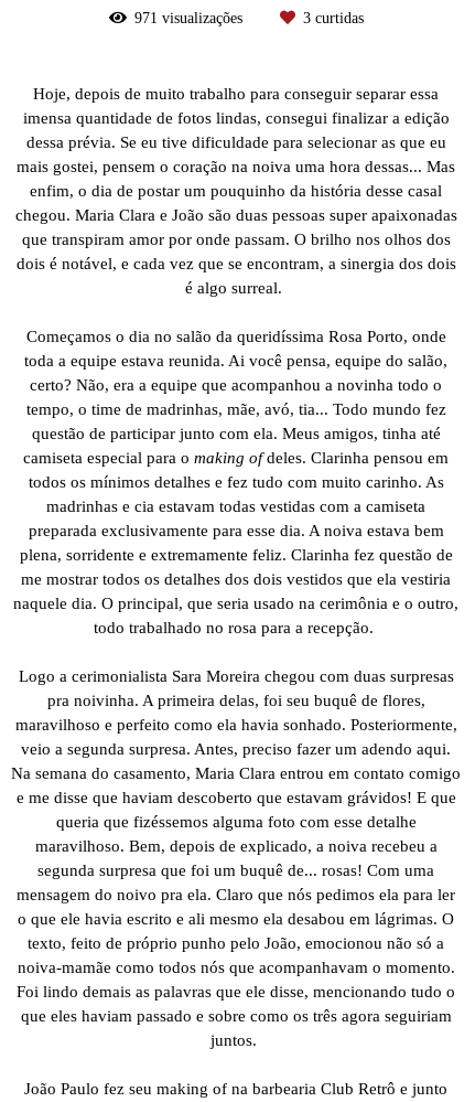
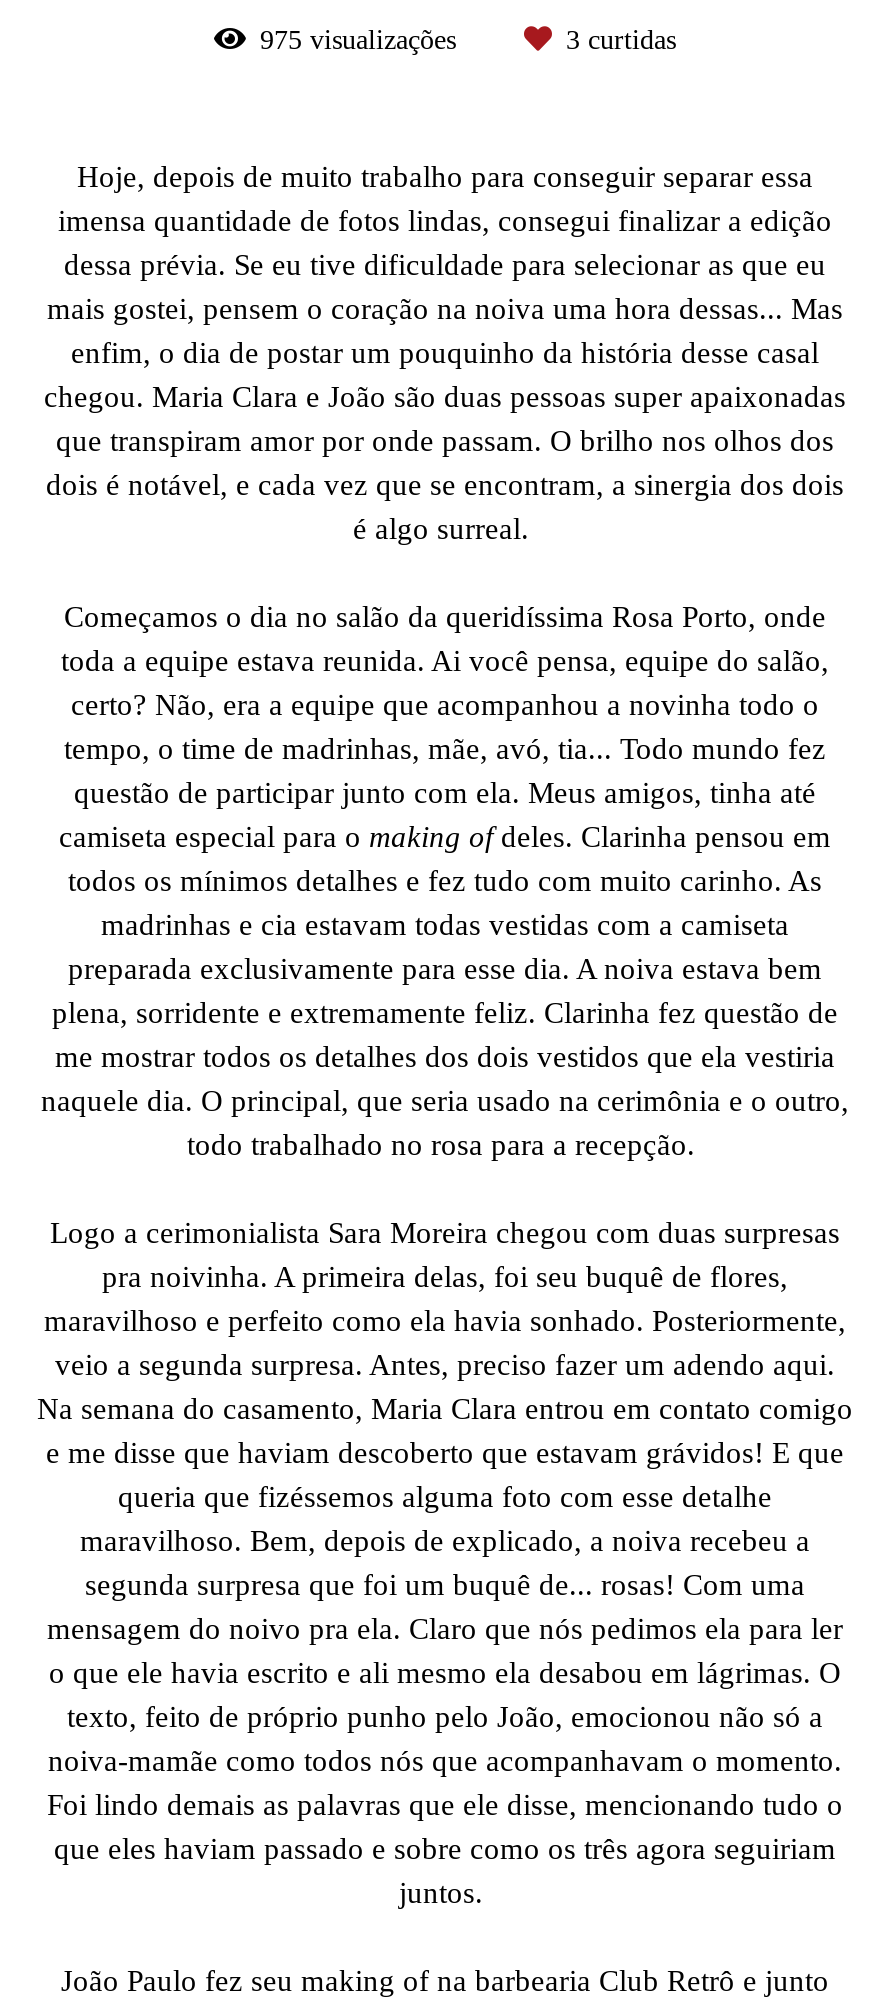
- 971 visualizações
+ 975 visualizações
